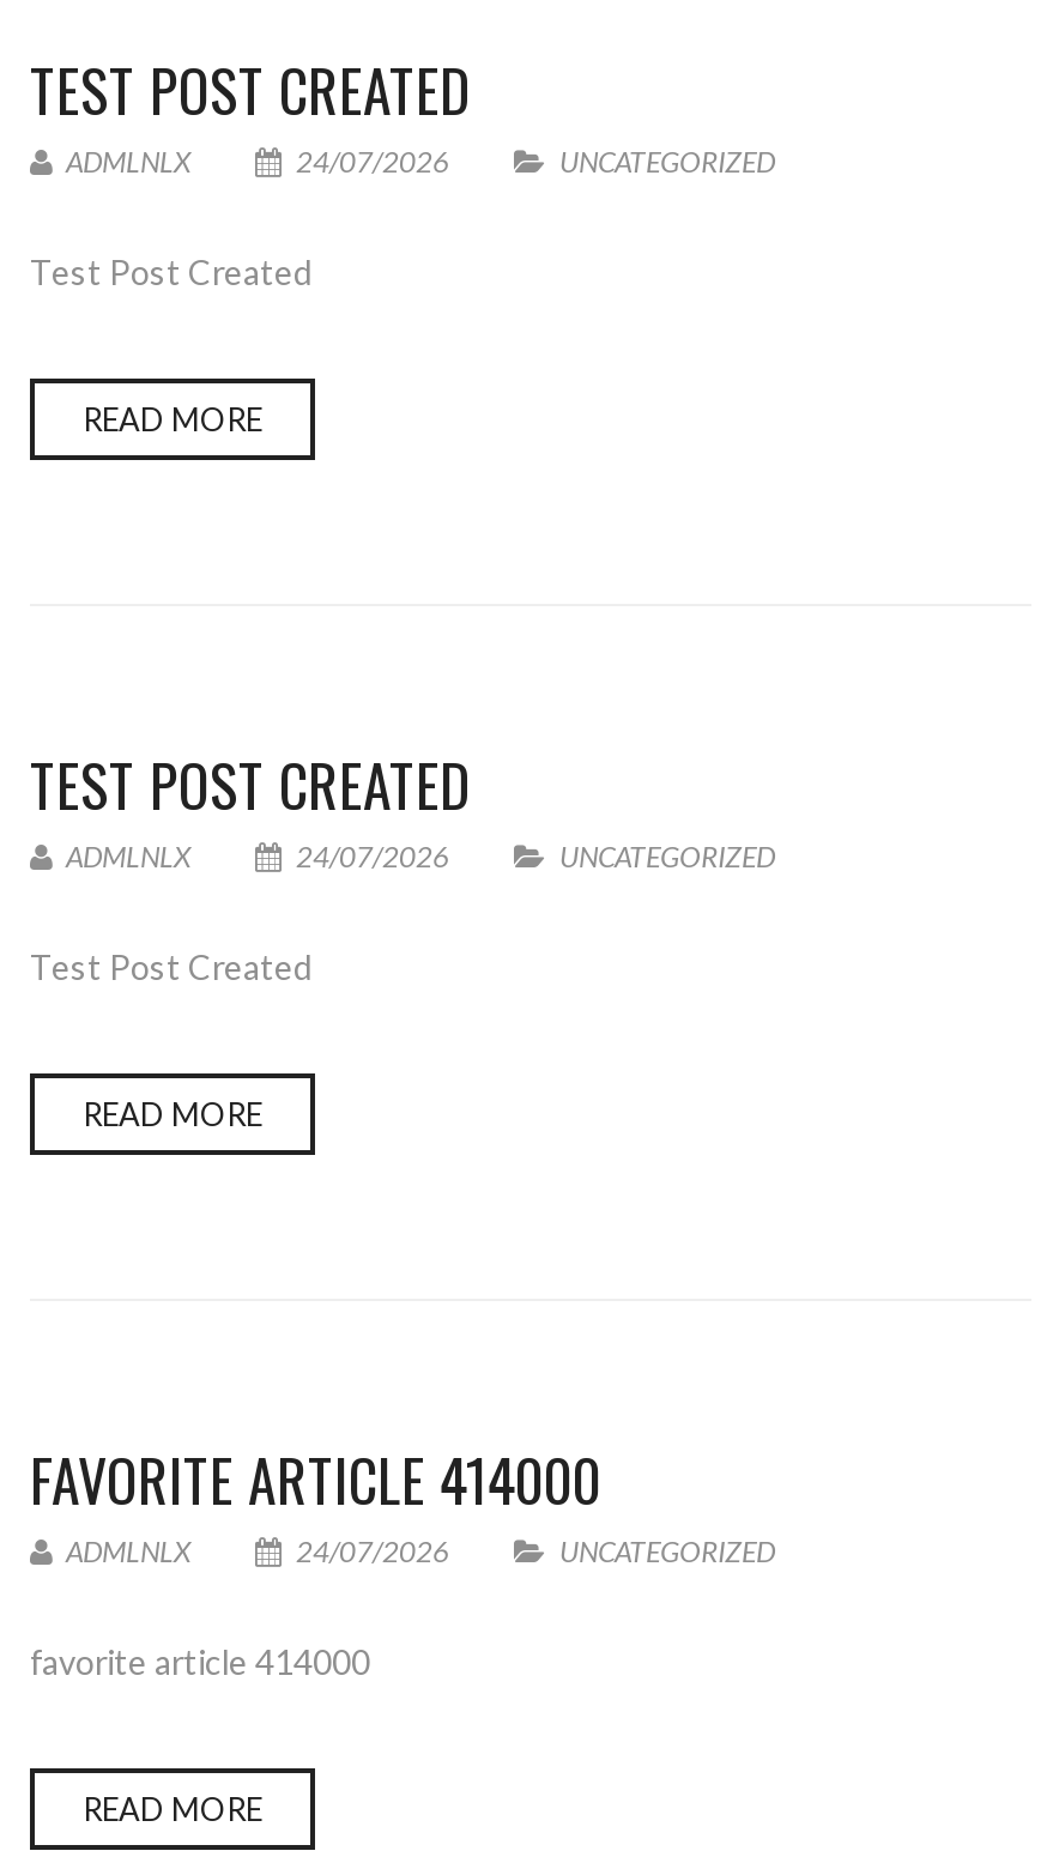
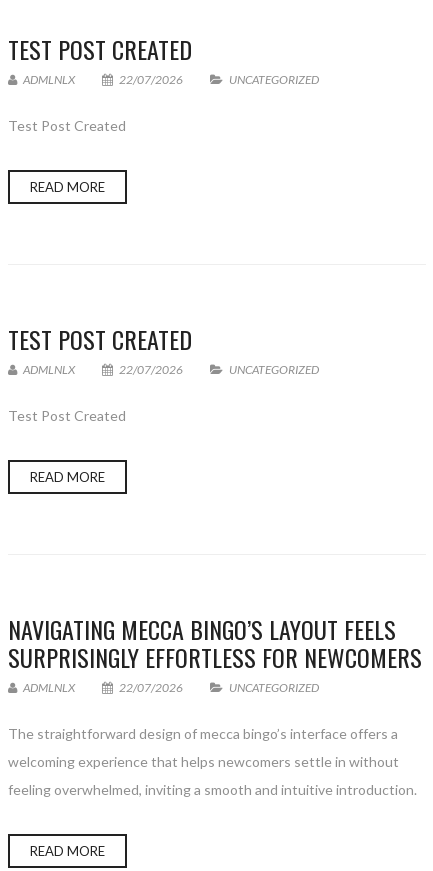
- 24/07/2026
+ 22/07/2026

- 24/07/2026
+ 22/07/2026

- FAVORITE ARTICLE 414000
+ NAVIGATING MECCA BINGO’S LAYOUT FEELS
+ SURPRISINGLY EFFORTLESS FOR NEWCOMERS

- 24/07/2026
+ 22/07/2026

- favorite article 414000
+ The straightforward design of mecca bingo’s interface offers a
+ welcoming experience that helps newcomers settle in without
+ feeling overwhelmed, inviting a smooth and intuitive introduction.
